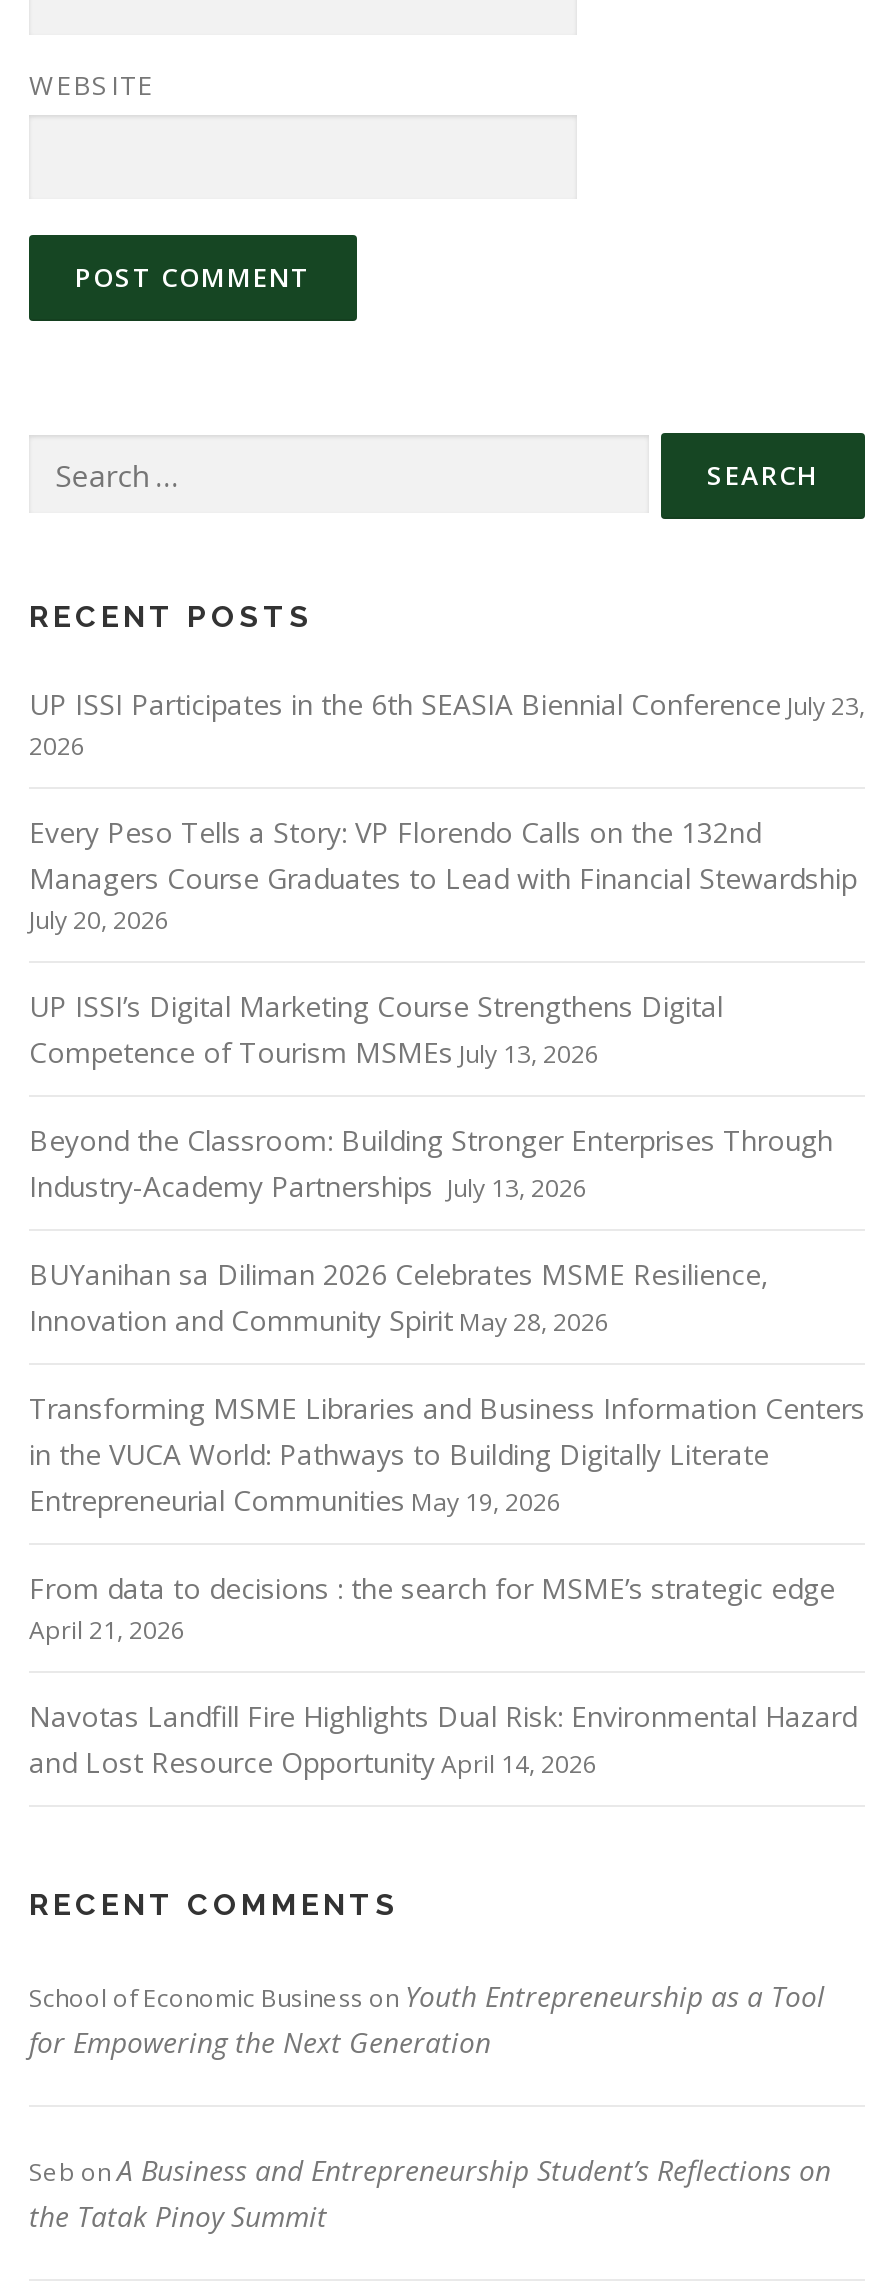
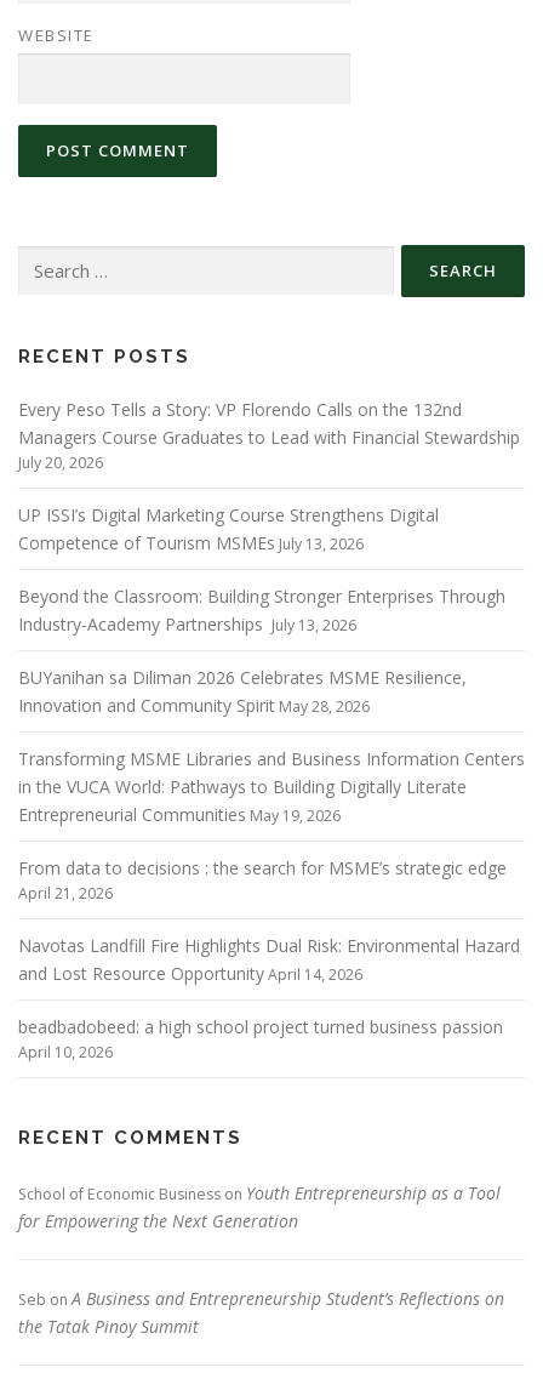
- UP ISSI Participates in the 6th SEASIA Biennial Conference July 23,
- 2026

moved up: Every Peso Tells a Story: VP Florendo Calls on the 132nd | Managers Course Graduates to Lead with Financial Stewardship | July 20, 2026 | ... | Navotas Landfill Fire Highlights Dual Risk: Environmental Hazard | and Lost Resource Opportunity April 14, 2026

+ beadbadobeed: a high school project turned business passion
+ April 10, 2026
